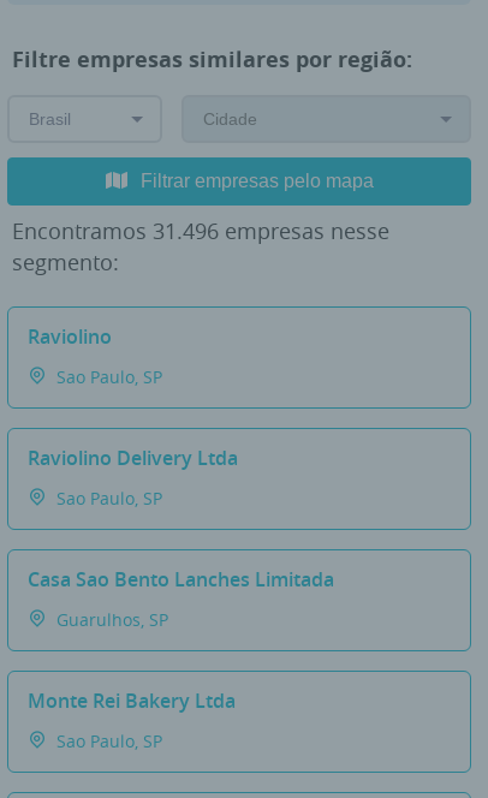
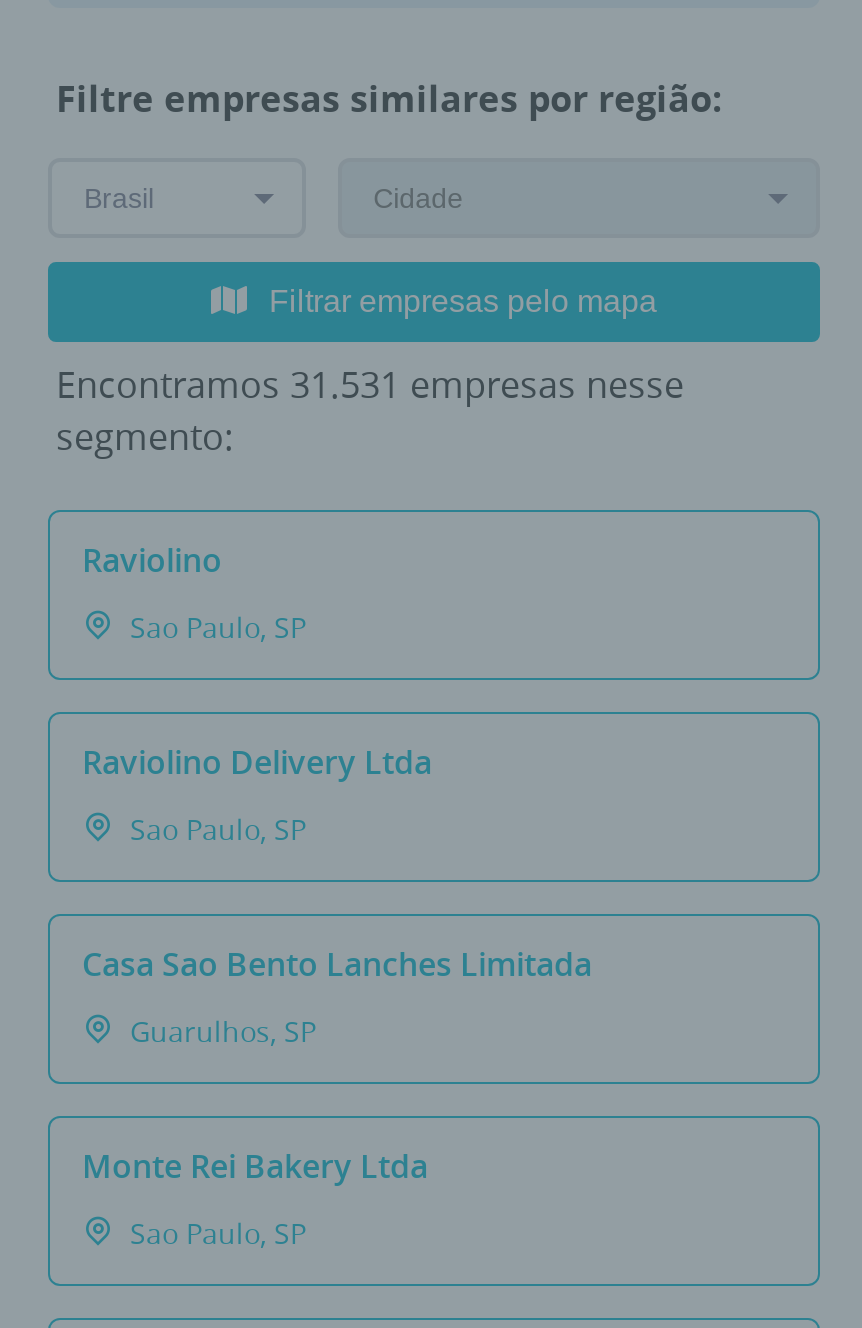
- Encontramos 31.496 empresas nesse
+ Encontramos 31.531 empresas nesse
